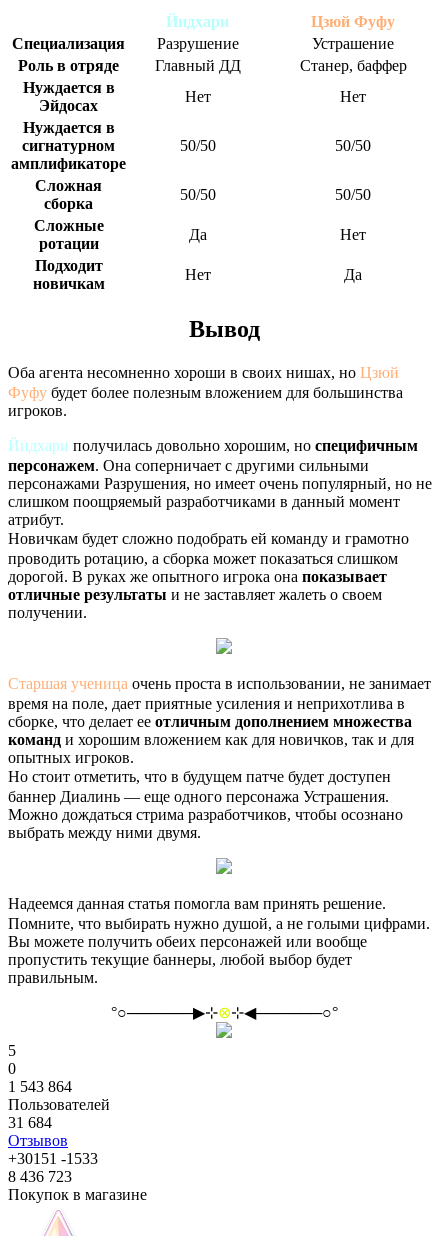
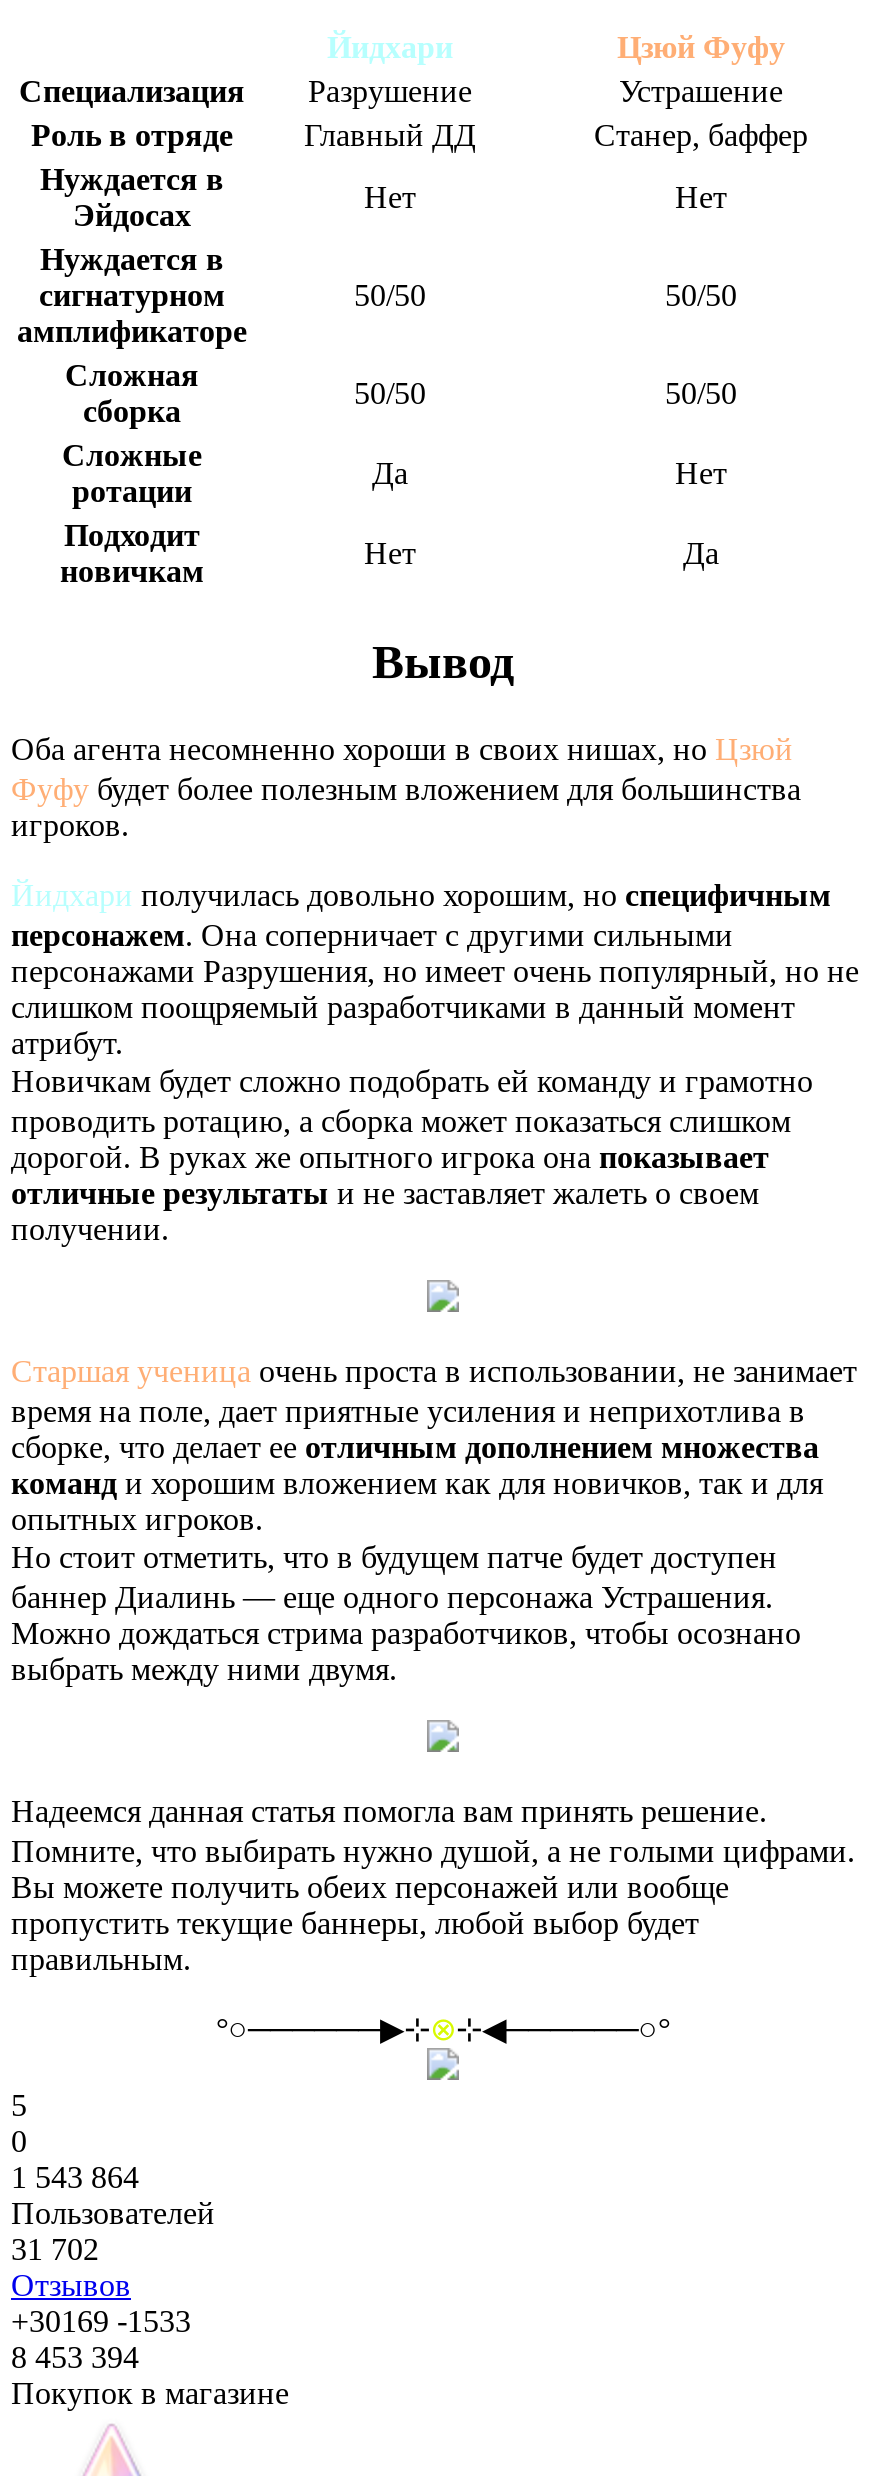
- 31 684
+ 31 702

- +30151 -1533
+ +30169 -1533

- 8 436 723
+ 8 453 394
